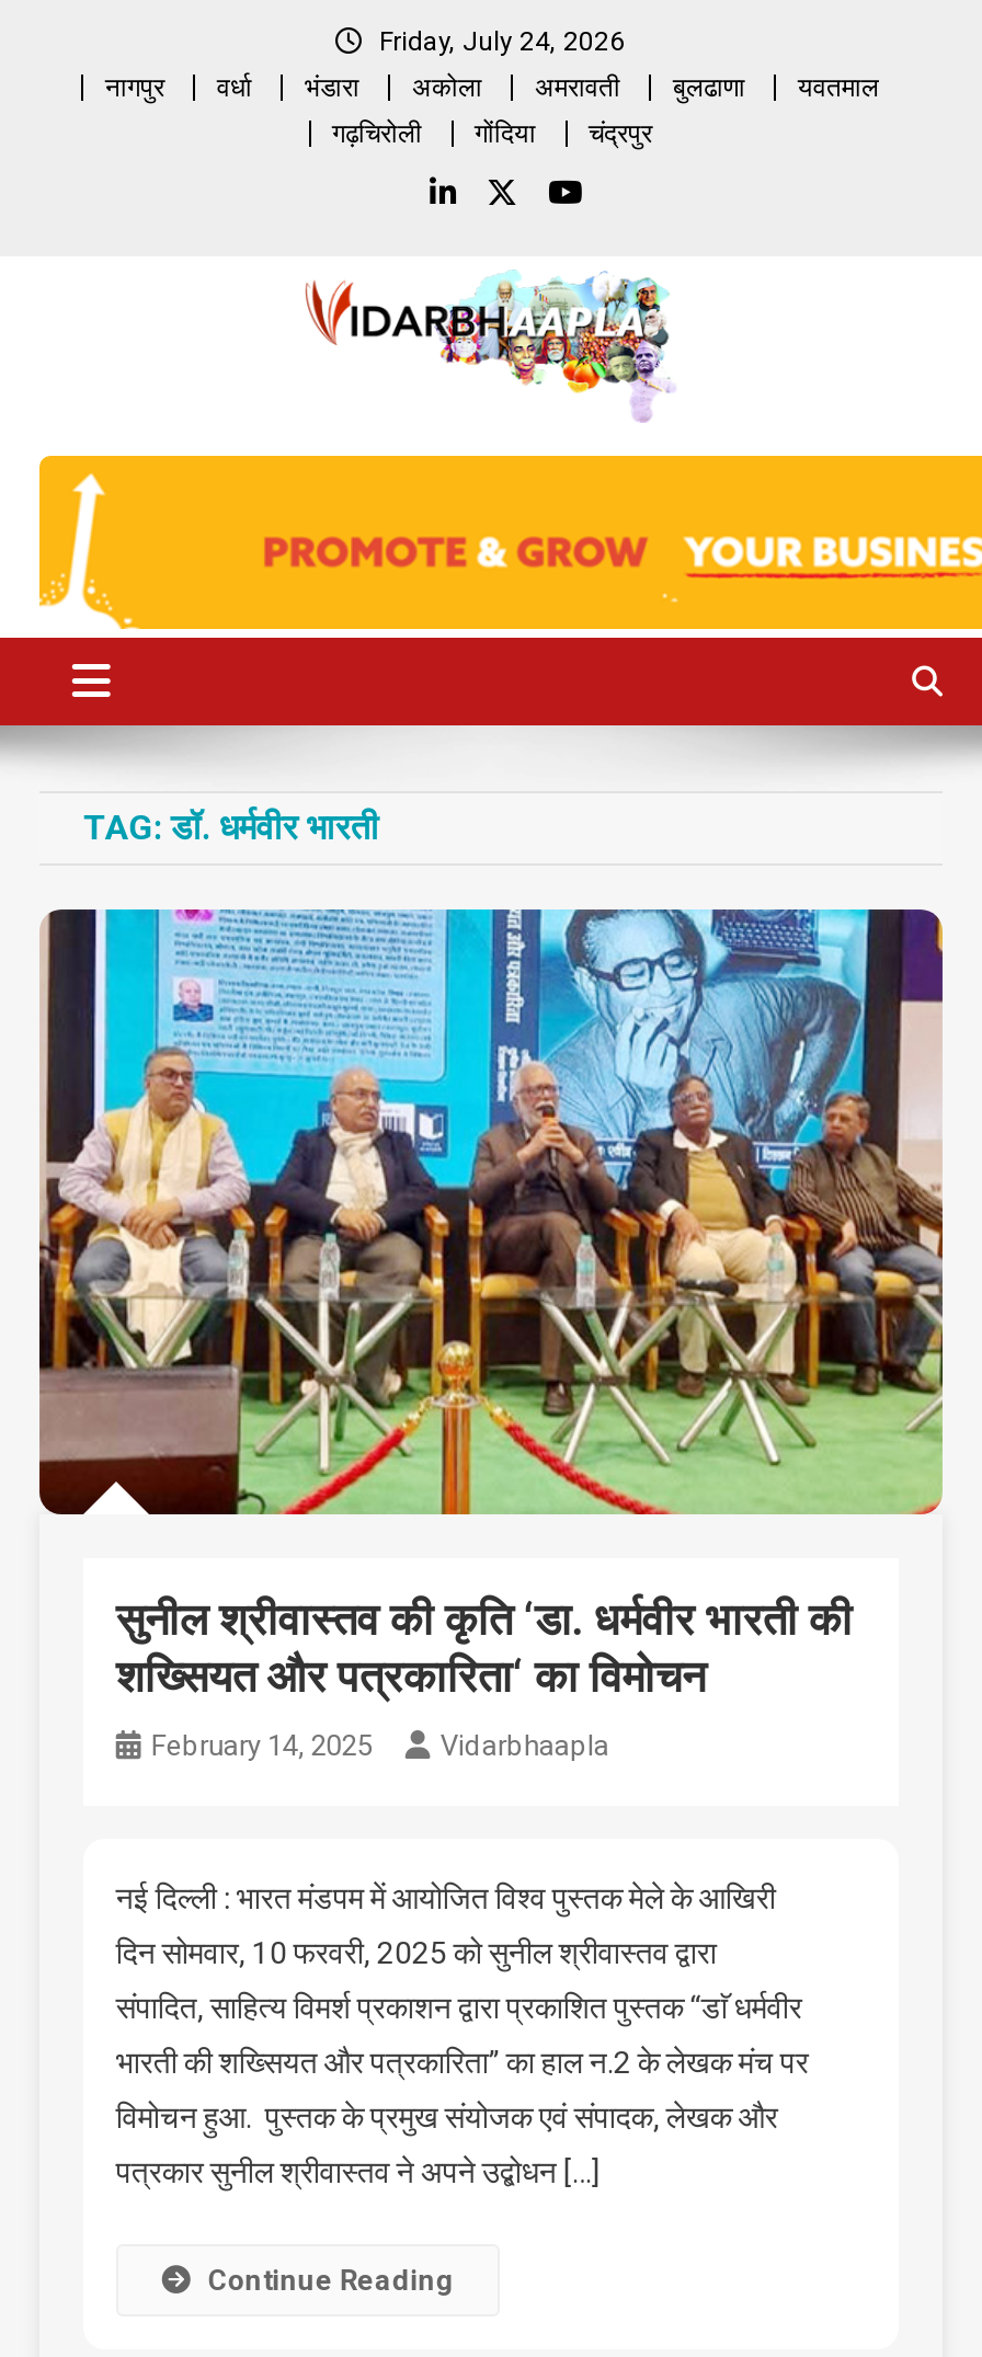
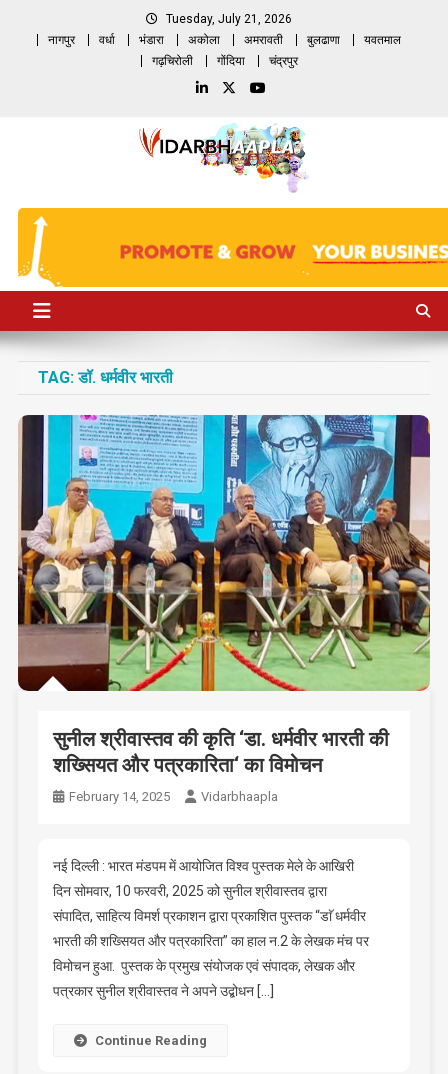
- Friday, July 24, 2026
+ Tuesday, July 21, 2026
